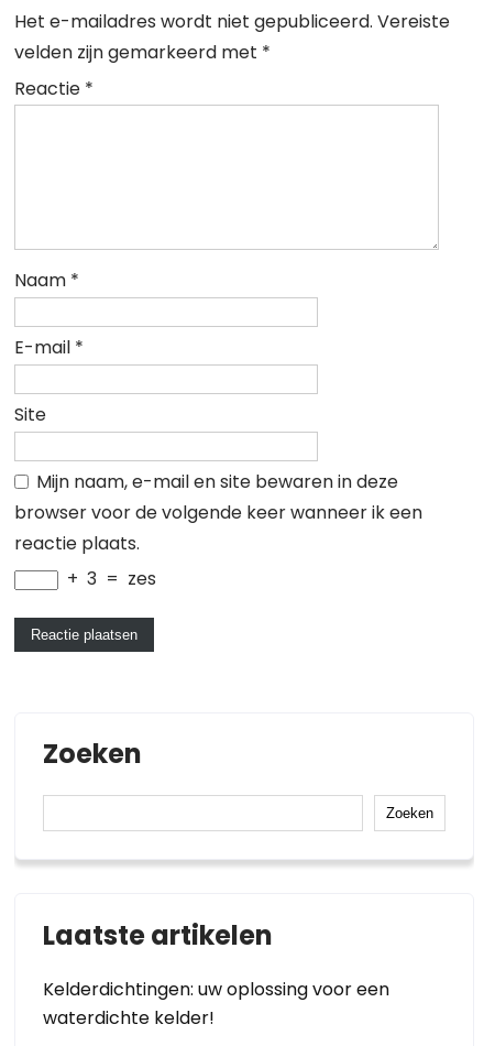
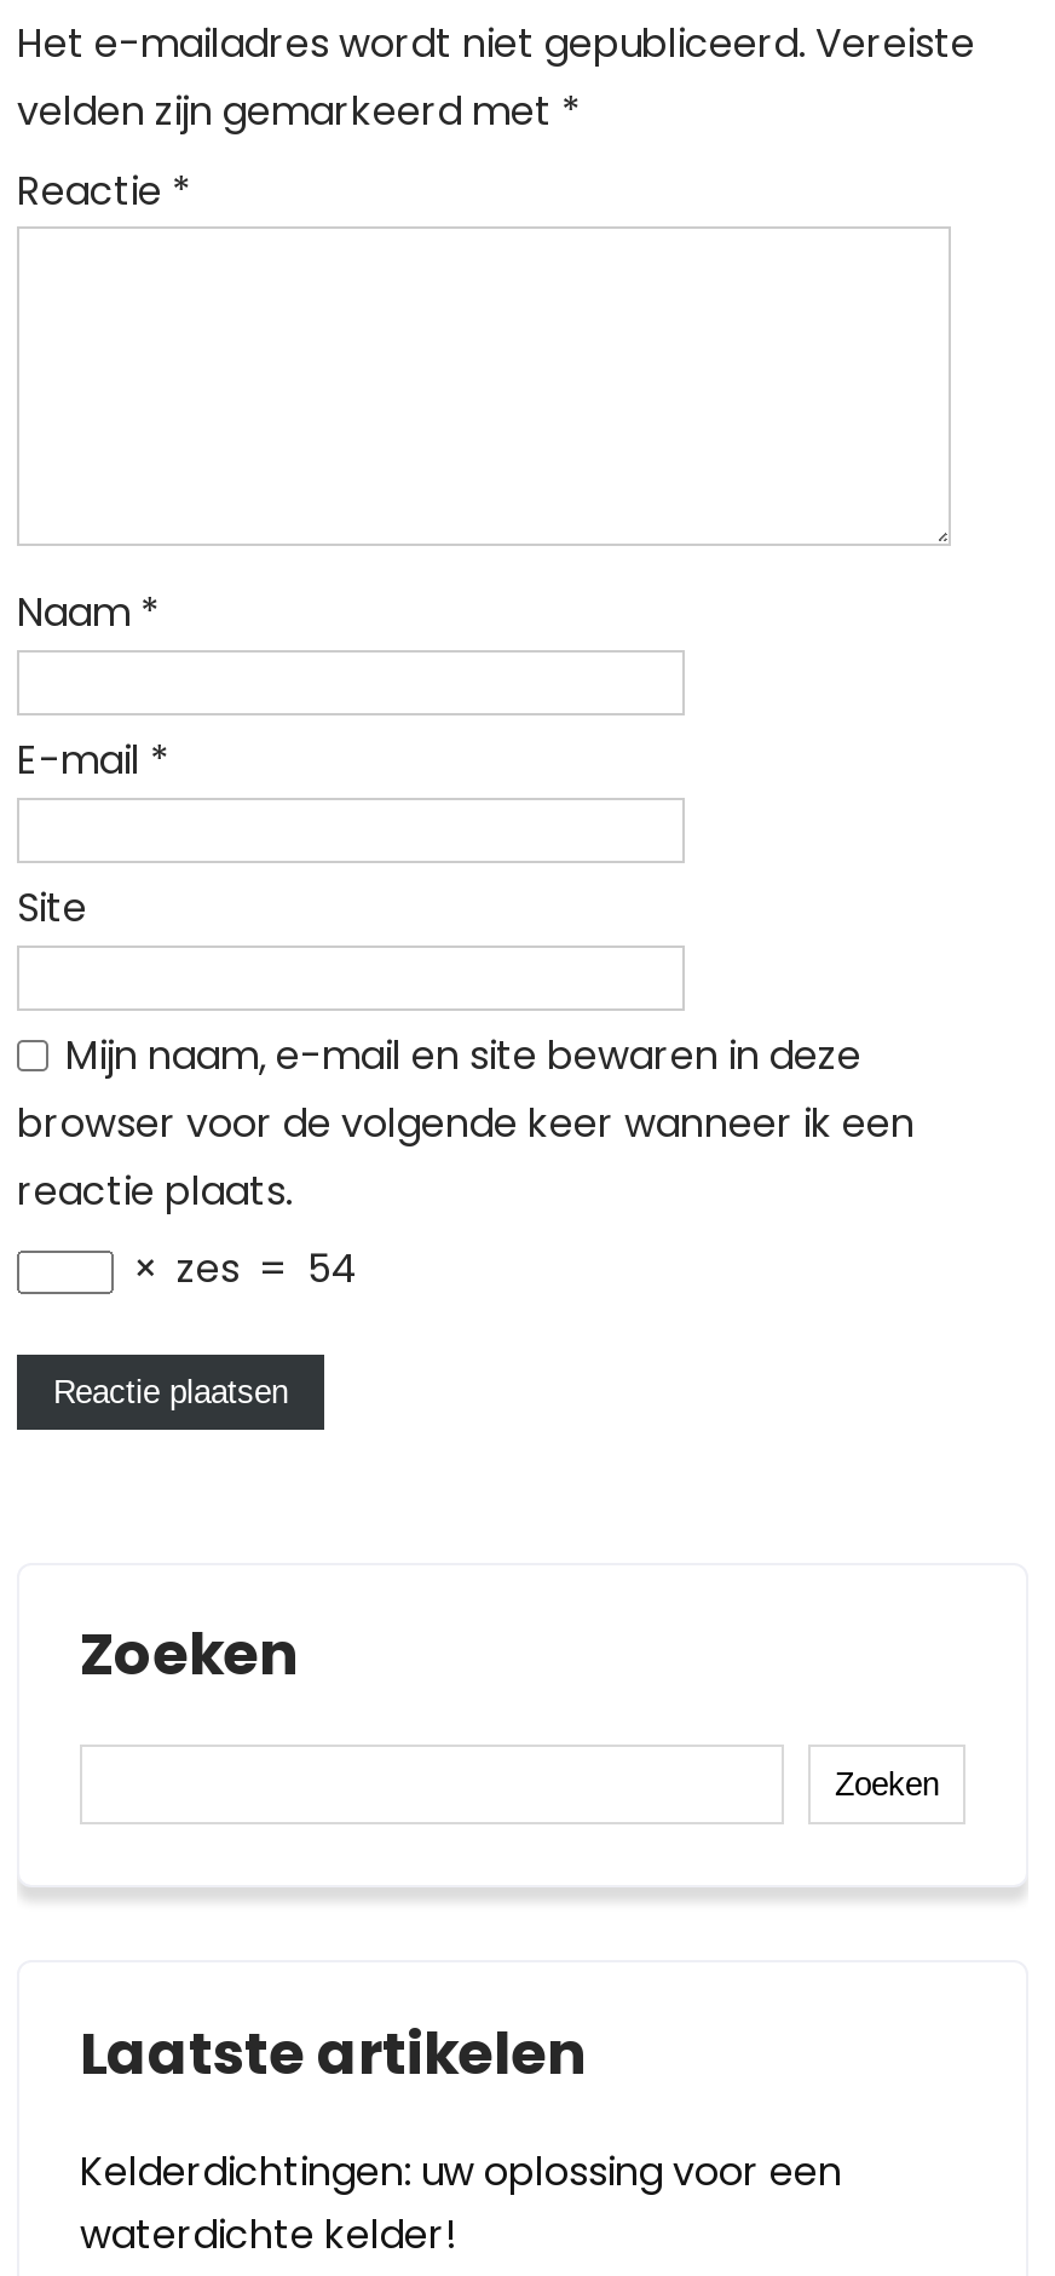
- + 3 = zes
+ × zes = 54
